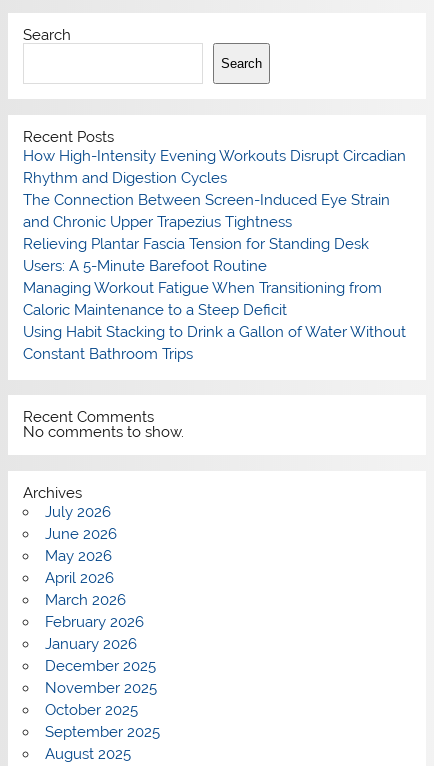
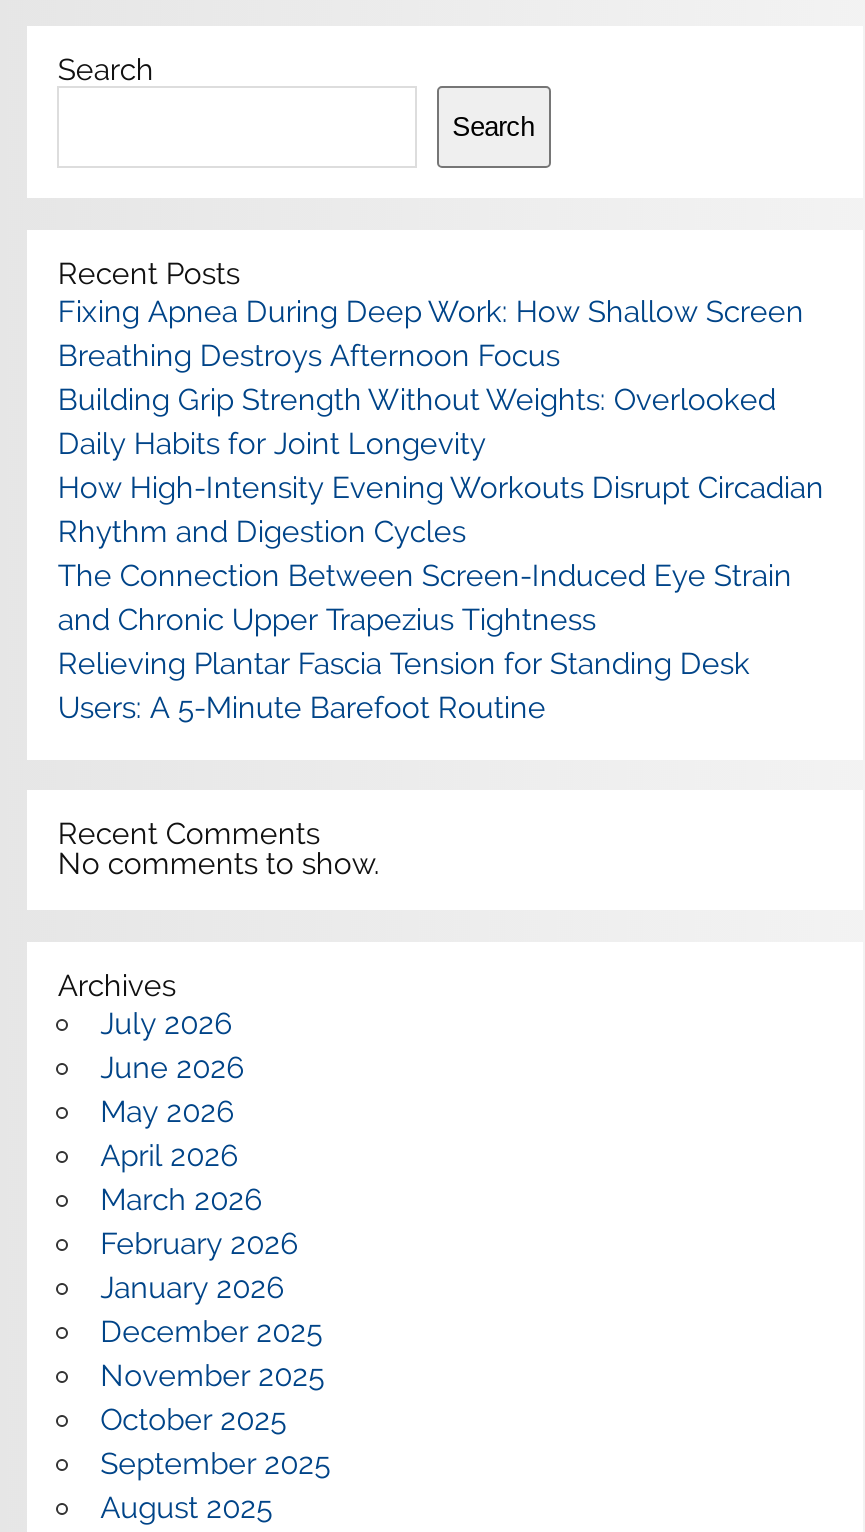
+ Fixing Apnea During Deep Work: How Shallow Screen
+ Breathing Destroys Afternoon Focus
+ Building Grip Strength Without Weights: Overlooked
+ Daily Habits for Joint Longevity

moved down: How High-Intensity Evening Workouts Disrupt Circadian | Rhythm and Digestion Cycles | The Connection Between Screen-Induced Eye Strain | and Chronic Upper Trapezius Tightness | Relieving Plantar Fascia Tension for Standing Desk | Users: A 5-Minute Barefoot Routine

- Managing Workout Fatigue When Transitioning from
- Caloric Maintenance to a Steep Deficit
- Using Habit Stacking to Drink a Gallon of Water Without
- Constant Bathroom Trips
